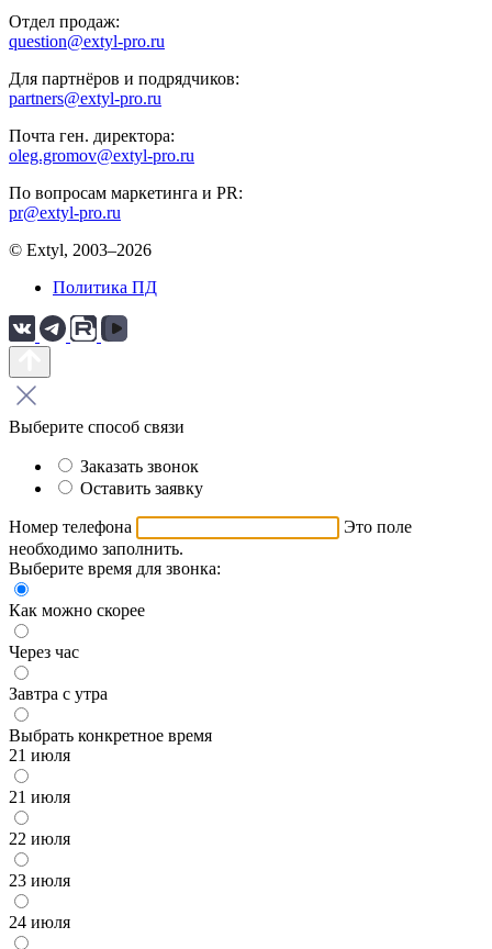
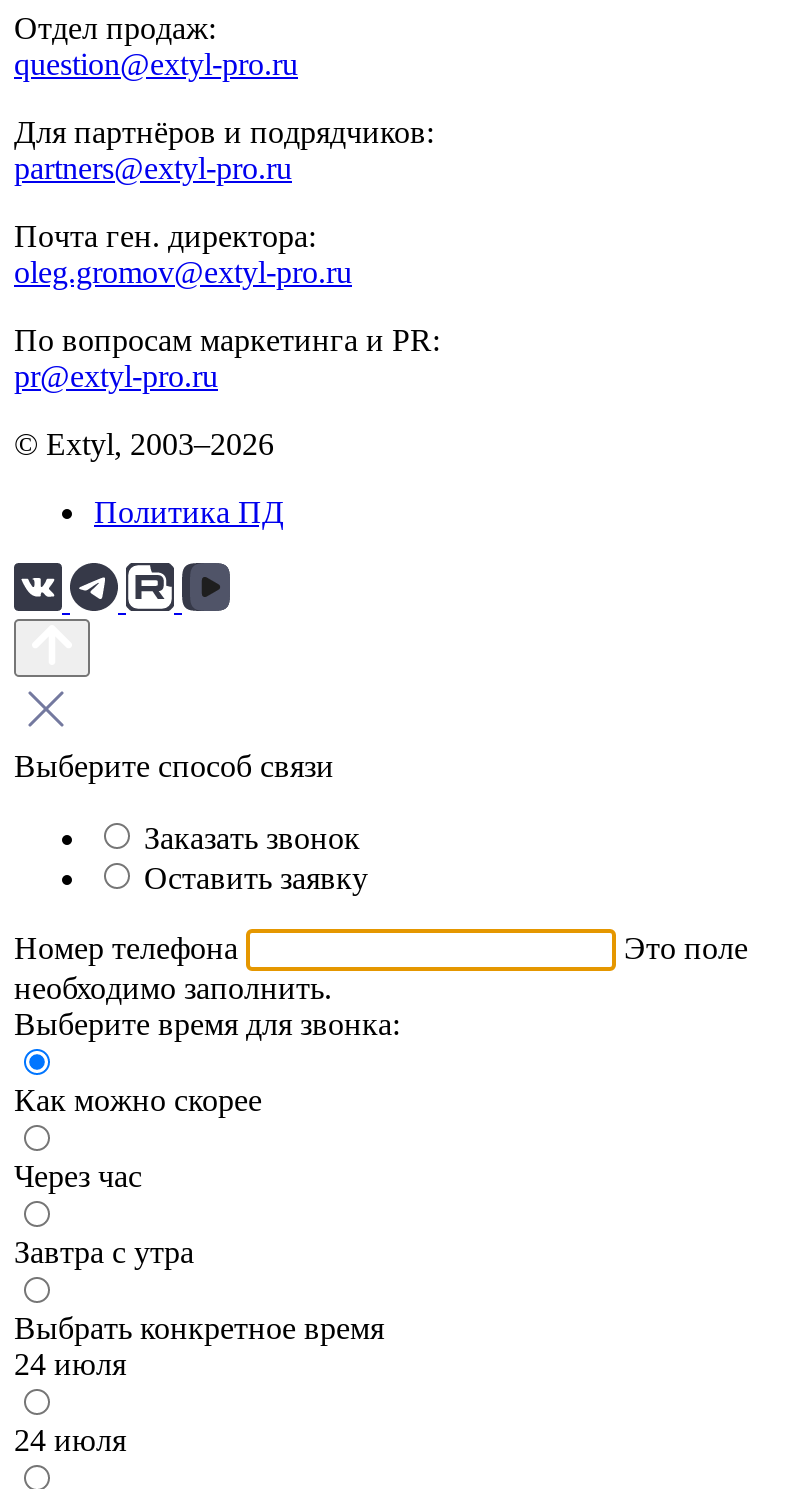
- 21 июля
- 21 июля
- 22 июля
- 23 июля
+ 24 июля
